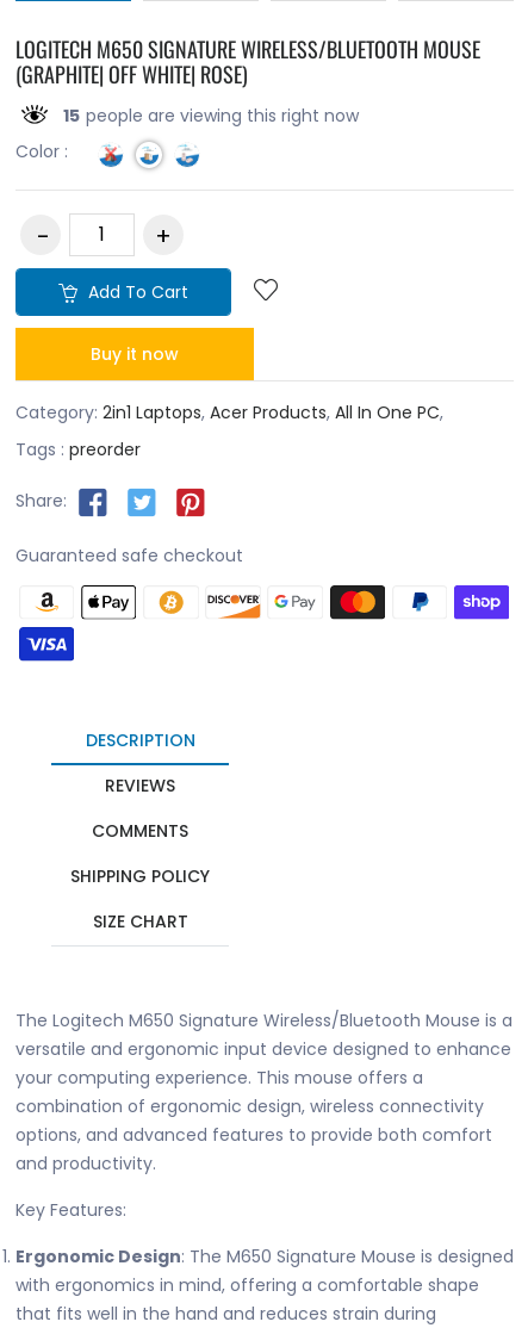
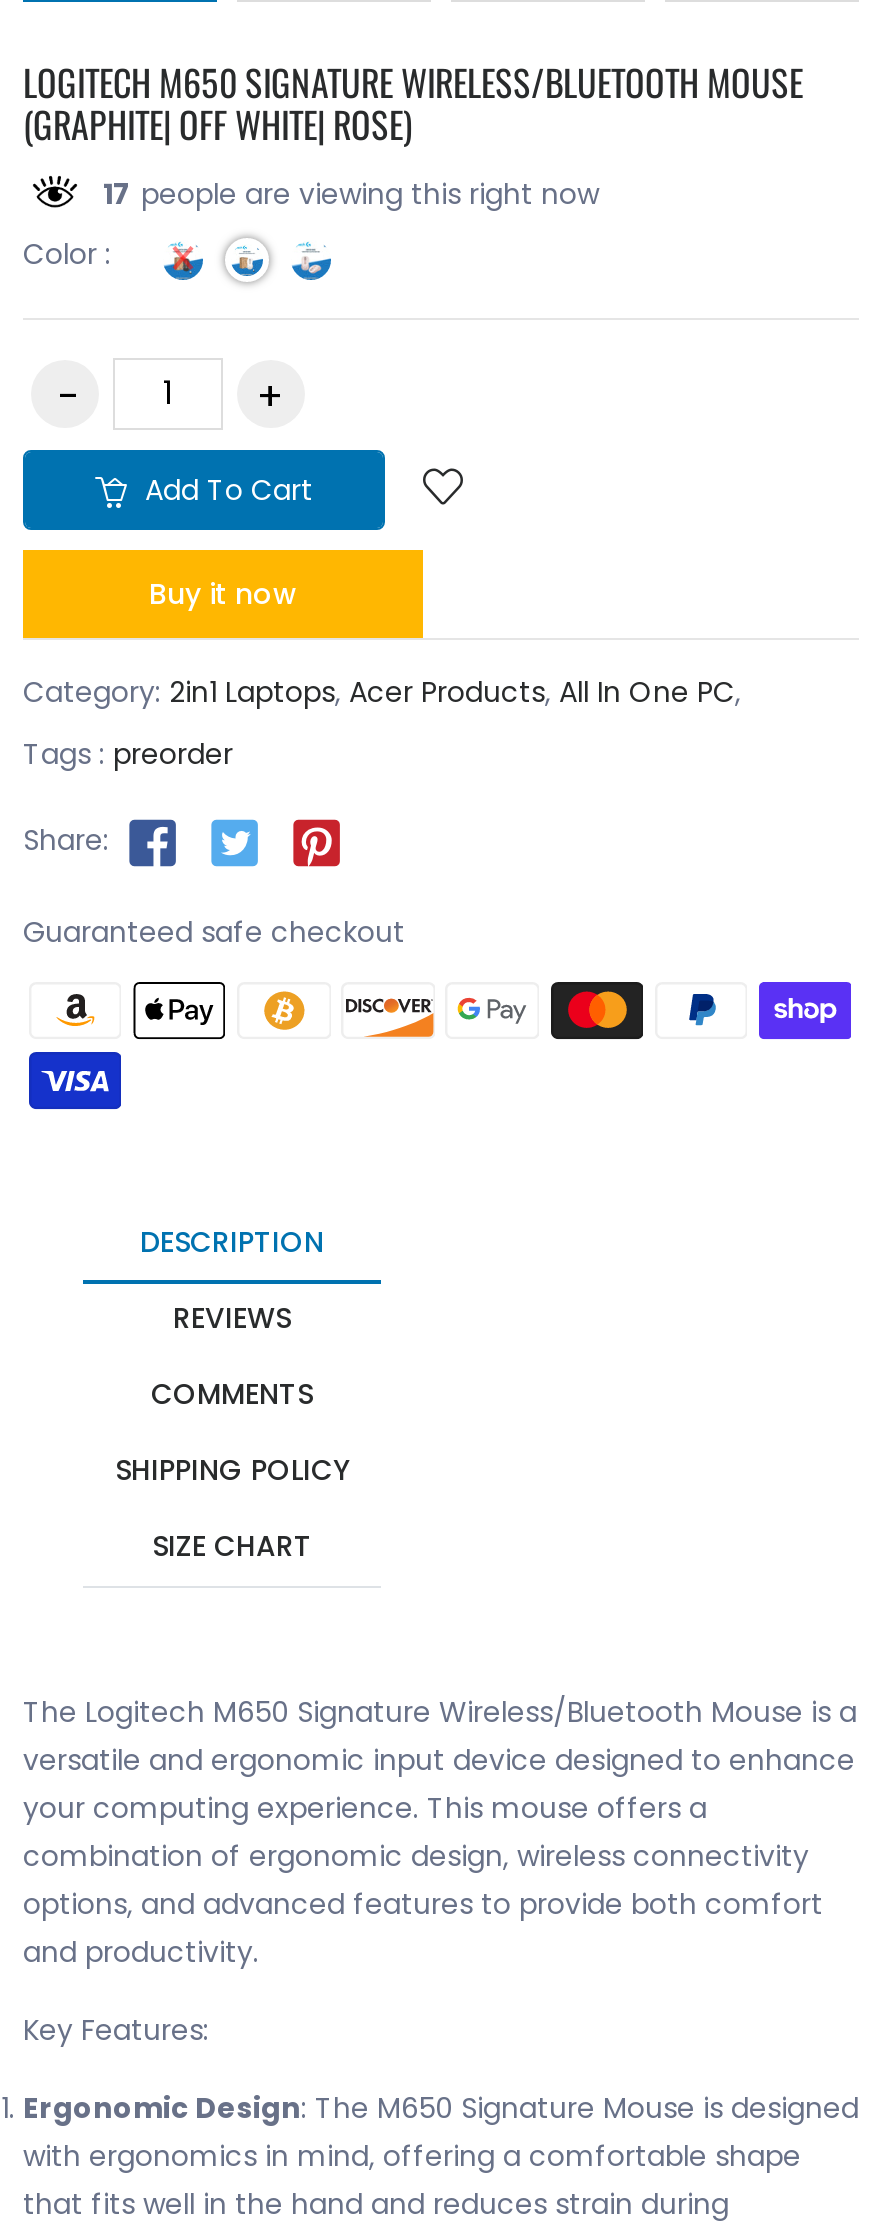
- 15 people are viewing this right now
+ 17 people are viewing this right now
